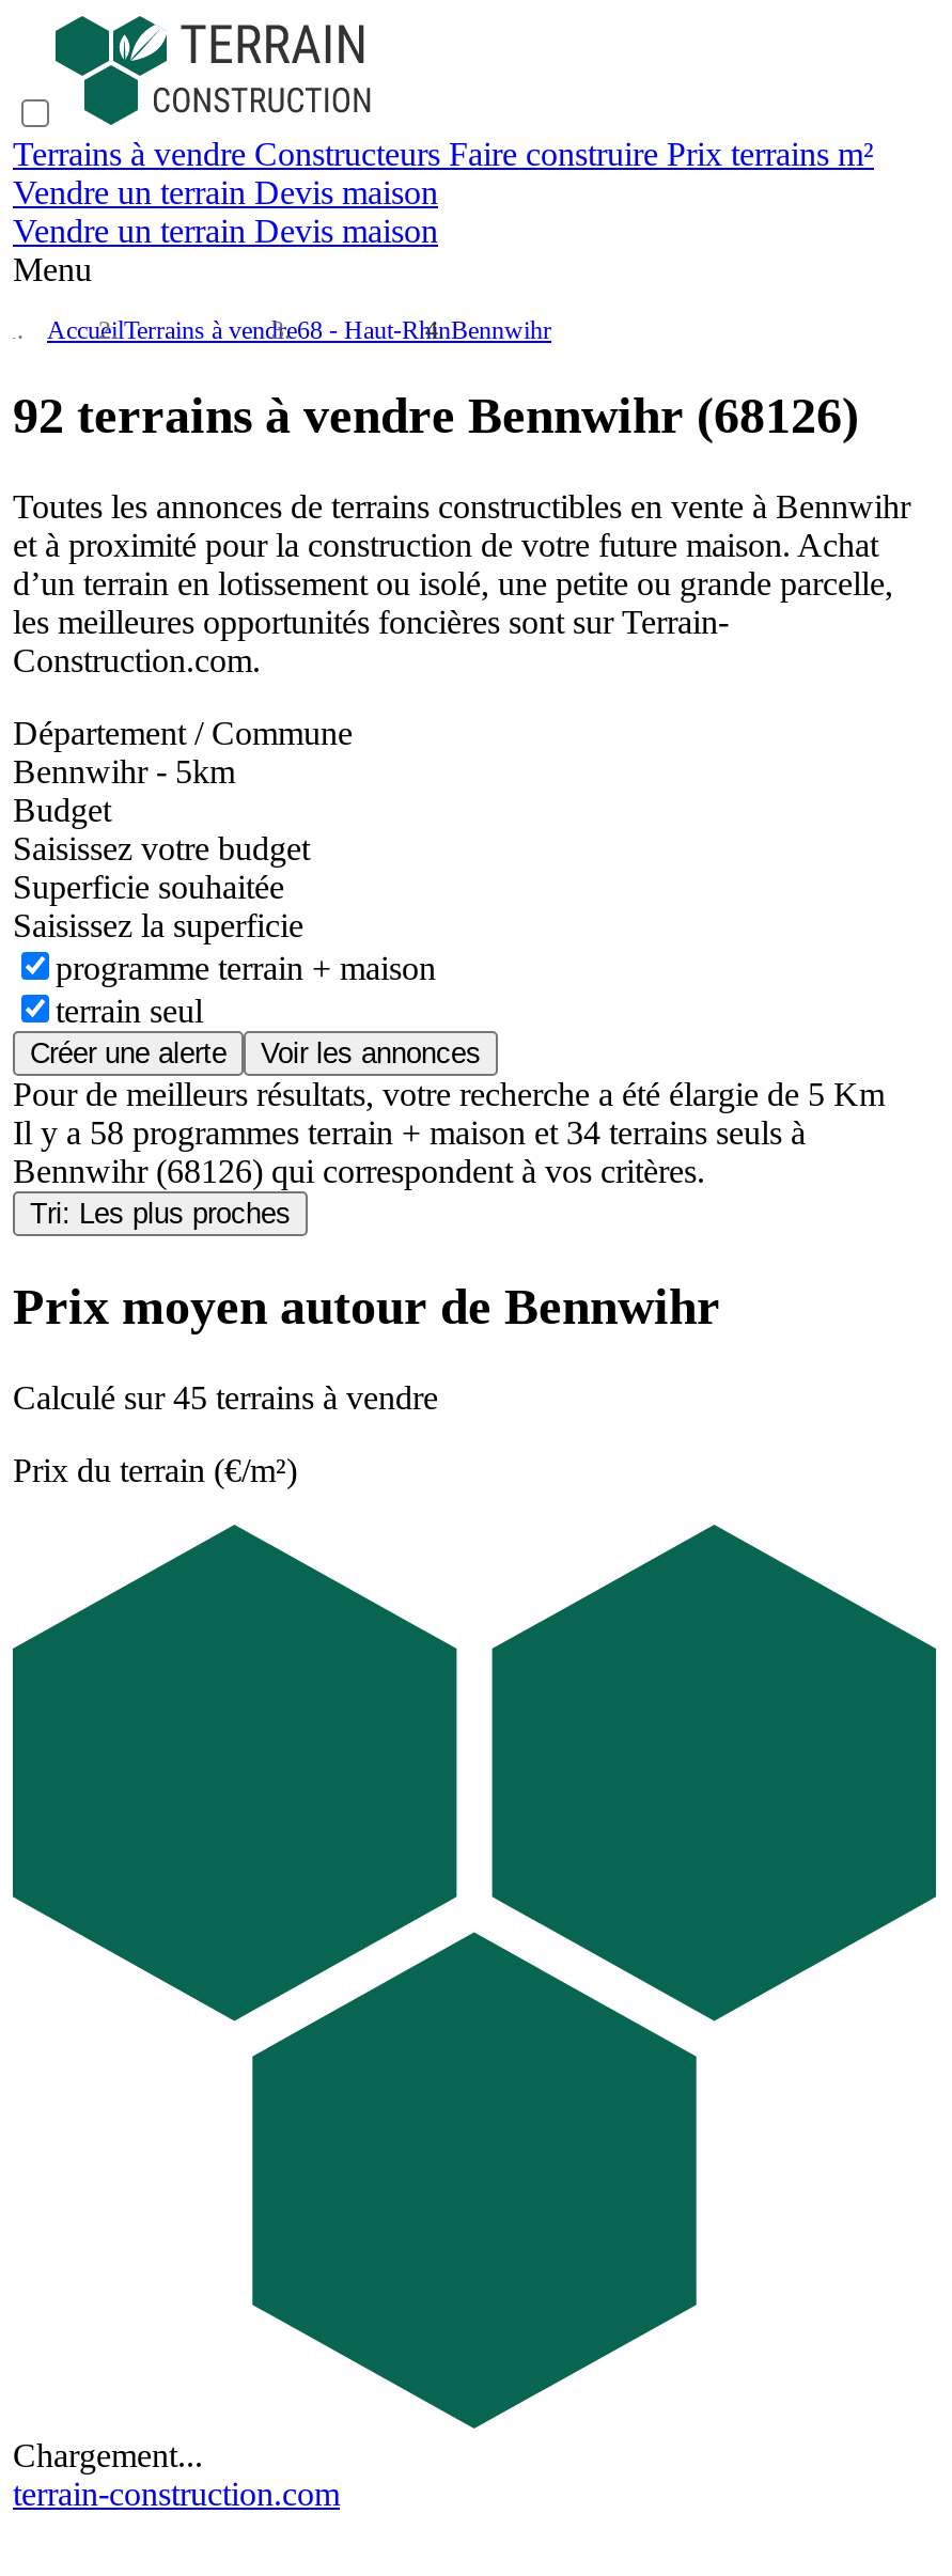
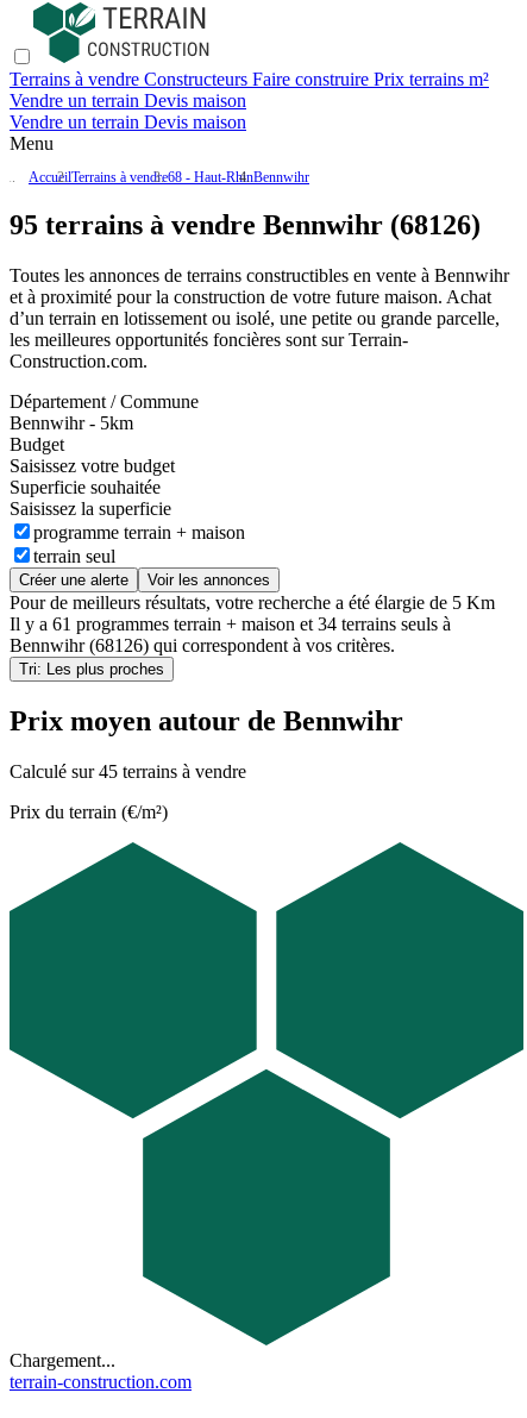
- 92 terrains à vendre Bennwihr (68126)
+ 95 terrains à vendre Bennwihr (68126)

- Il y a 58 programmes terrain + maison et 34 terrains seuls à
+ Il y a 61 programmes terrain + maison et 34 terrains seuls à
